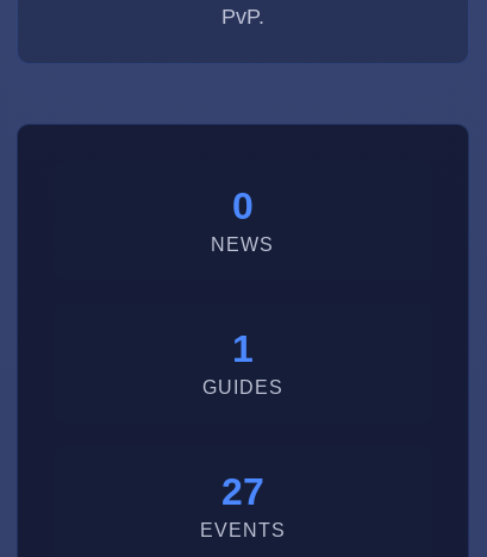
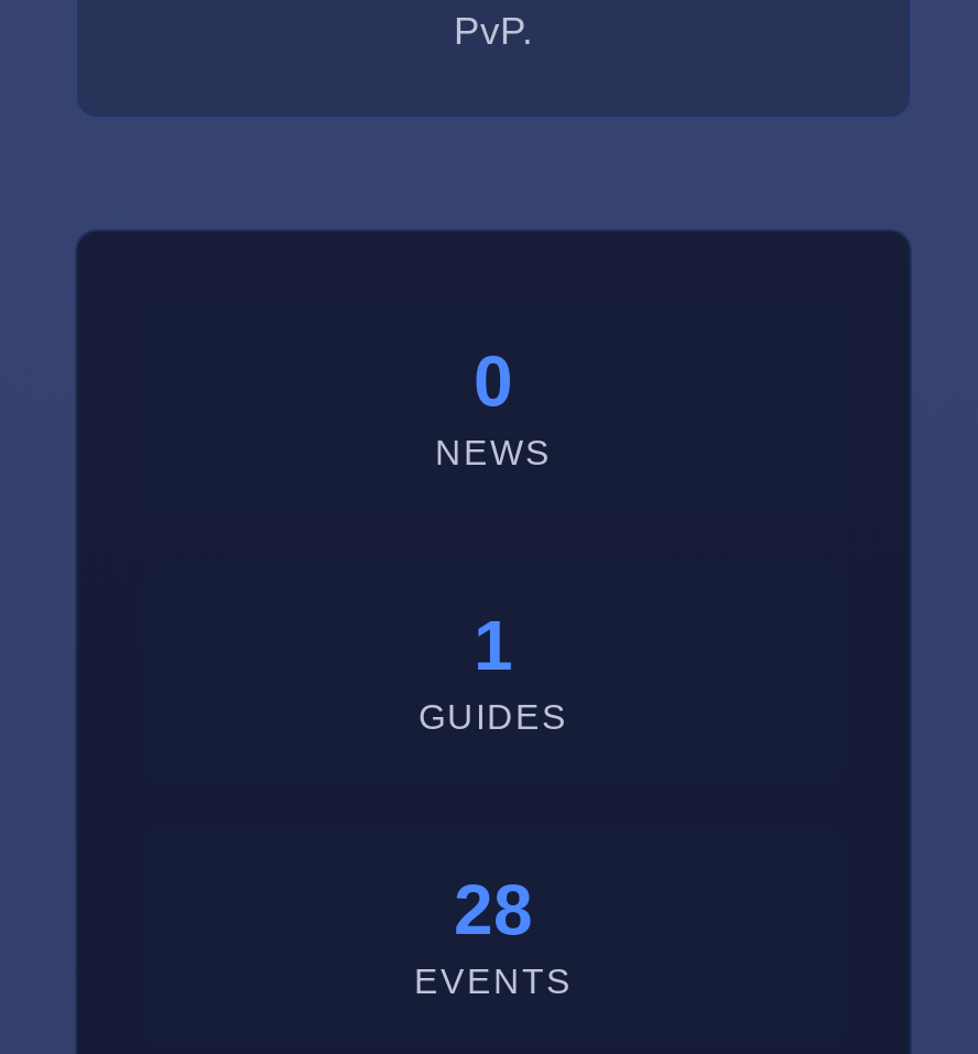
- 27
+ 28
